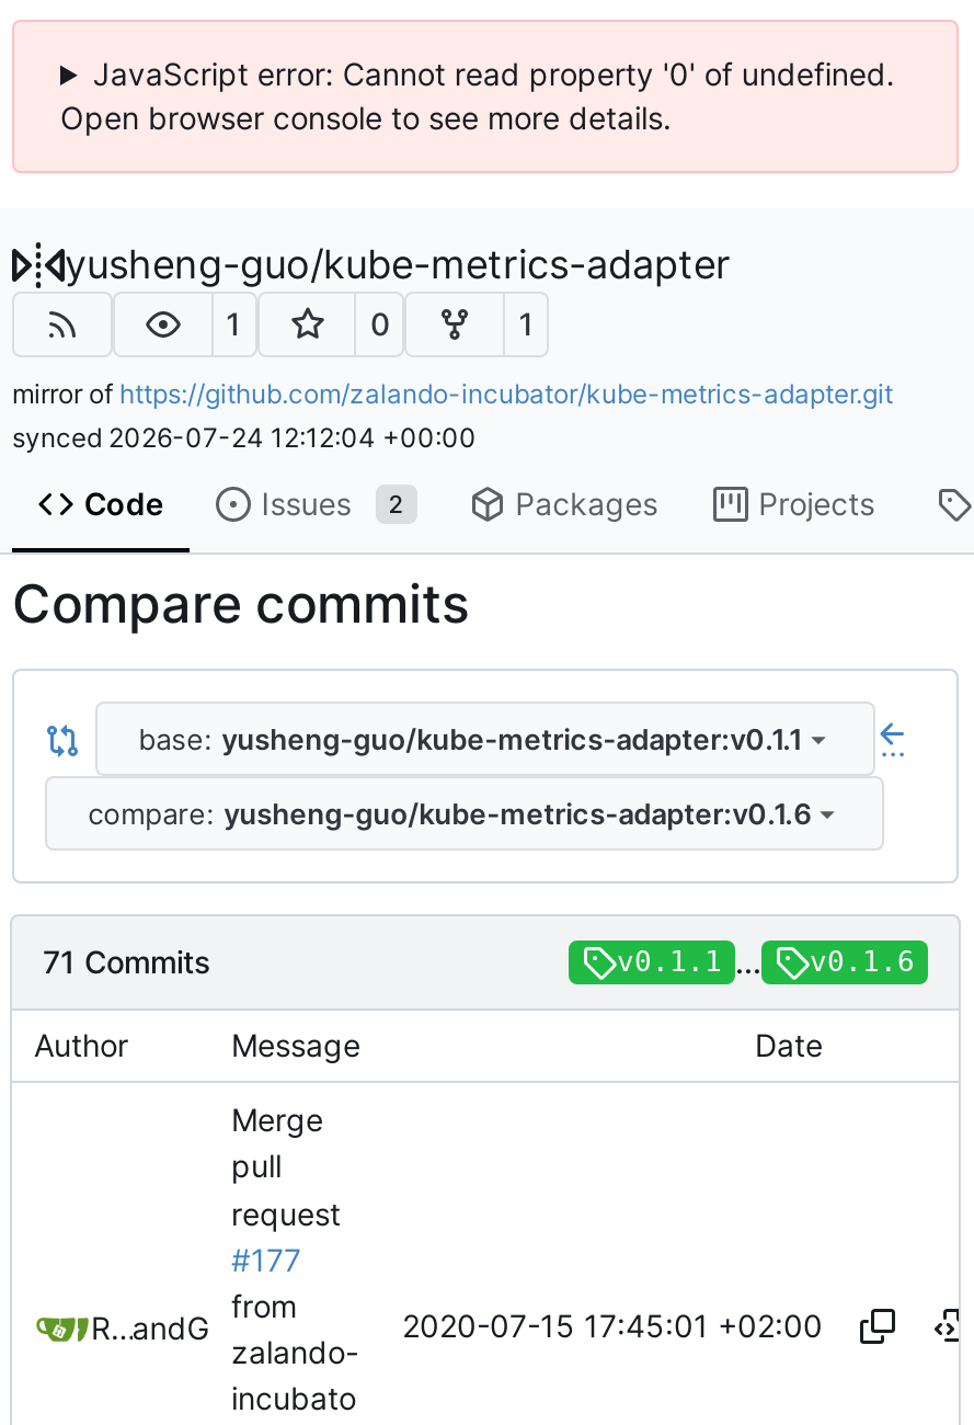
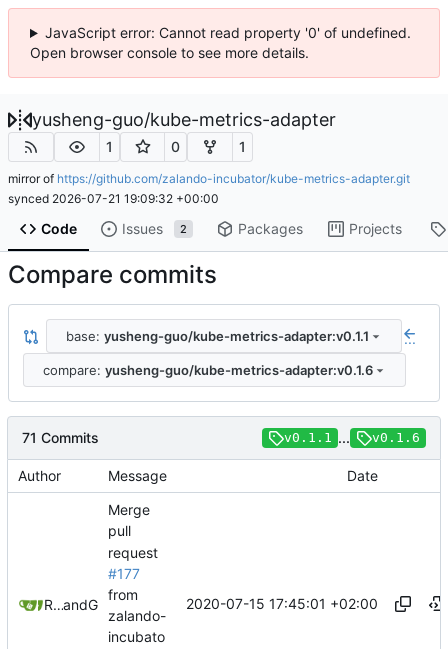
- synced 2026-07-24 12:12:04 +00:00
+ synced 2026-07-21 19:09:32 +00:00
